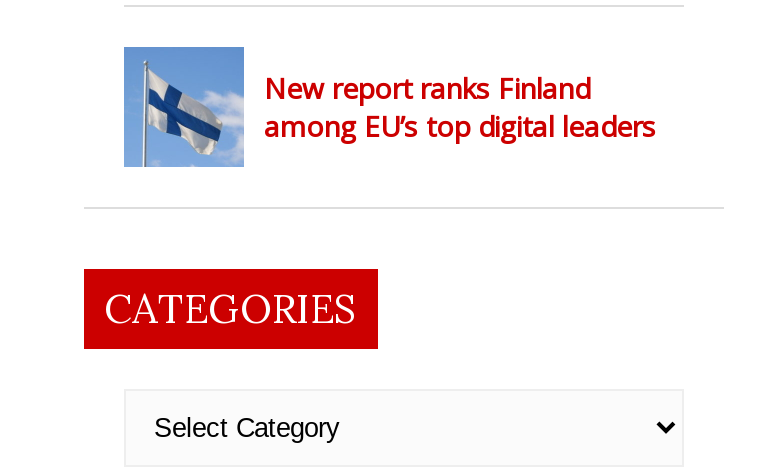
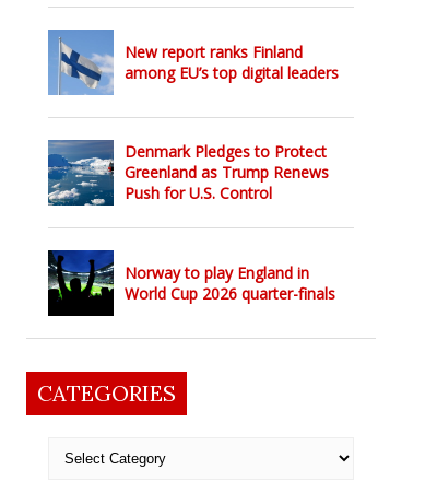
+ [image]
+ Denmark Pledges to Protect
+ Greenland as Trump Renews
+ Push for U.S. Control

+ [image]
+ Norway to play England in
+ World Cup 2026 quarter-finals
